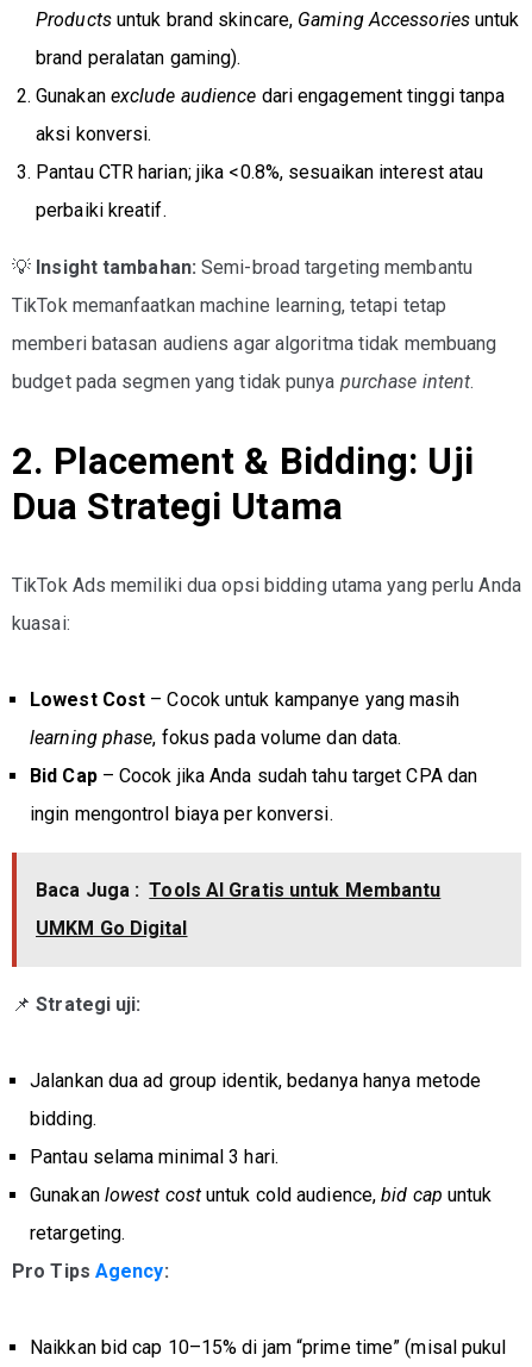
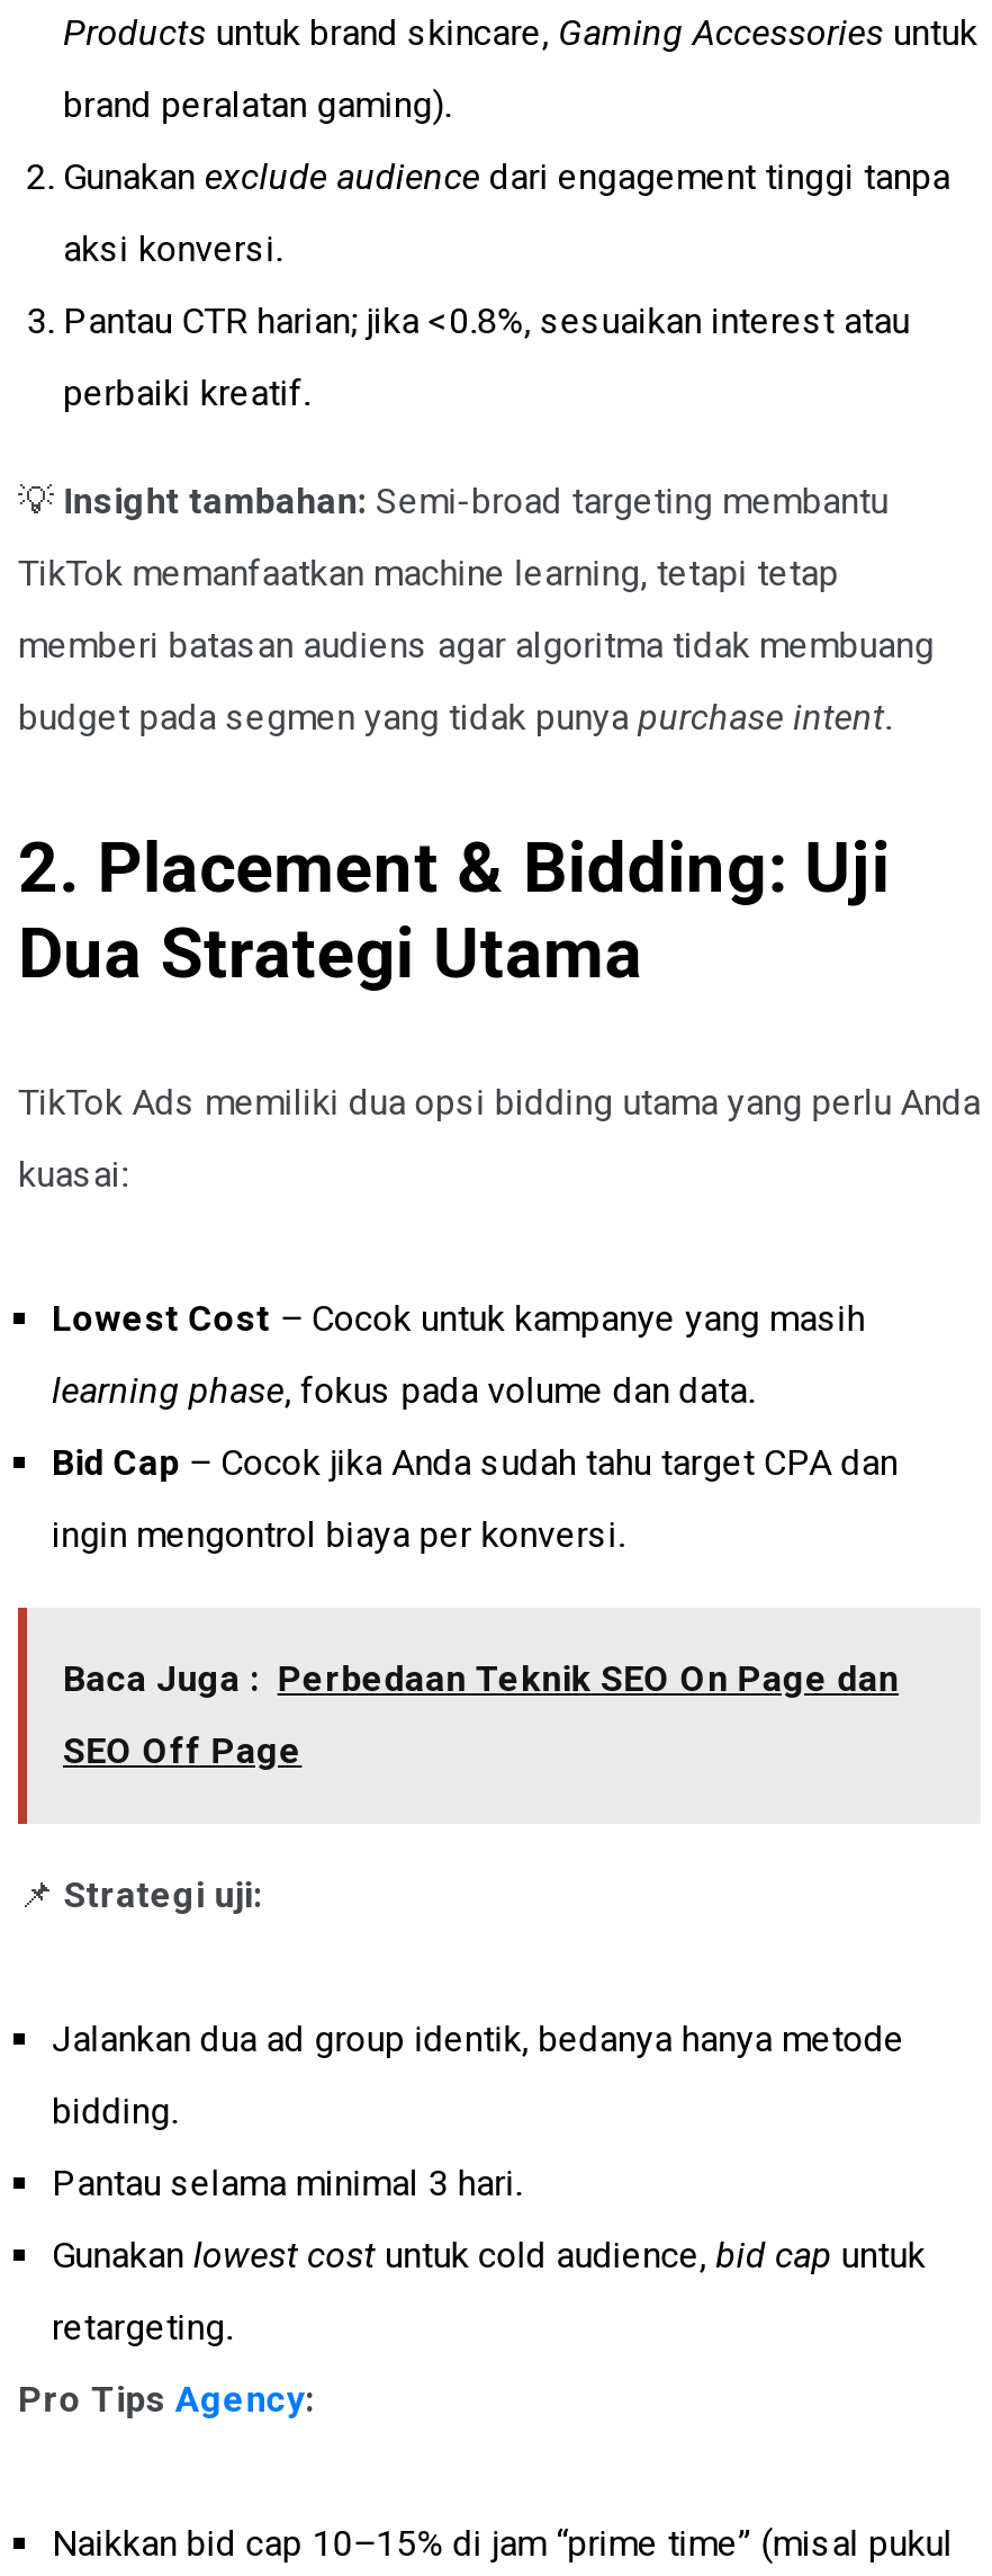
- Baca Juga : Tools AI Gratis untuk Membantu
+ Baca Juga : Perbedaan Teknik SEO On Page dan

- UMKM Go Digital
+ SEO Off Page
